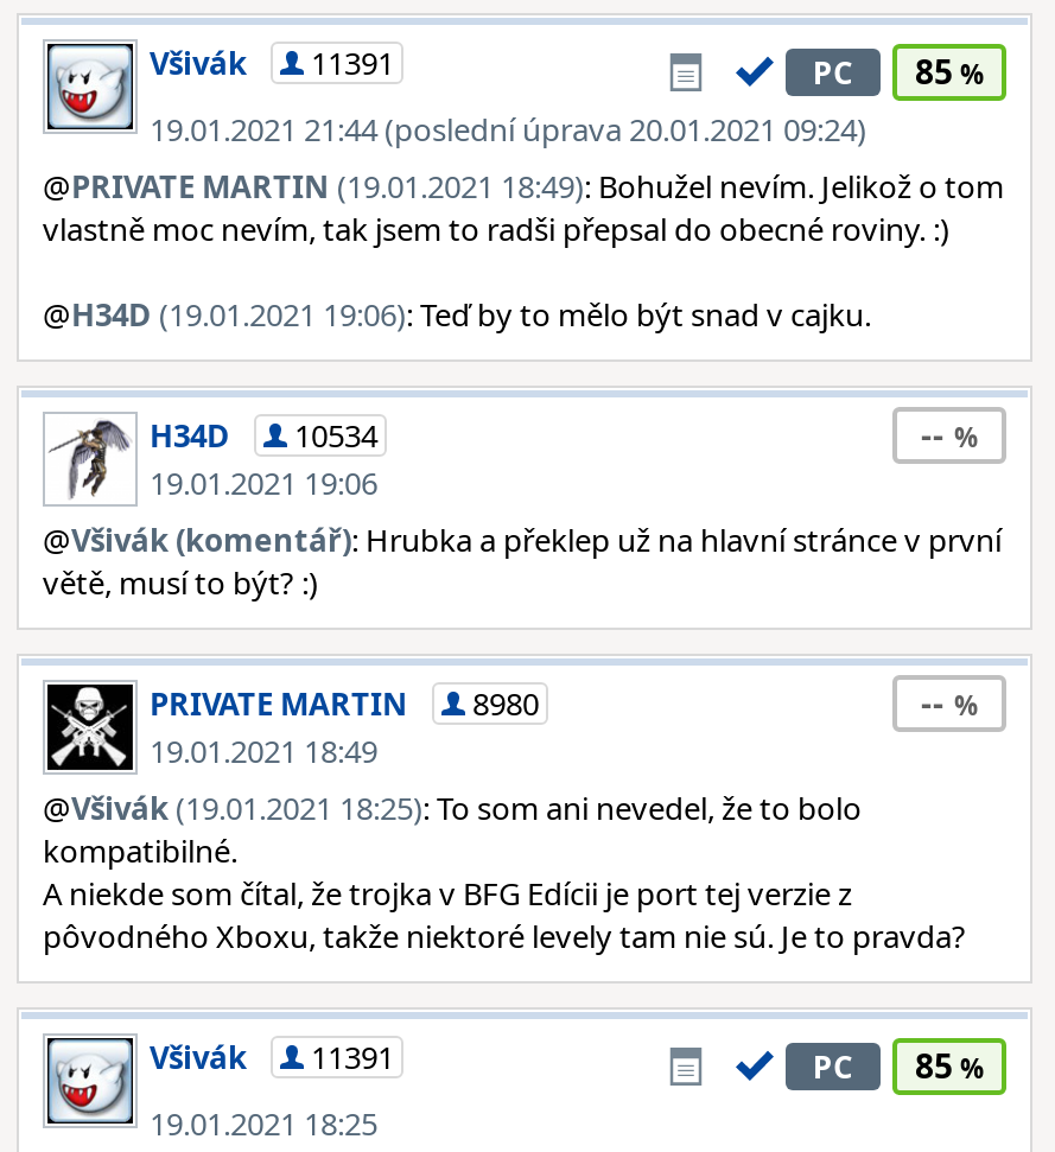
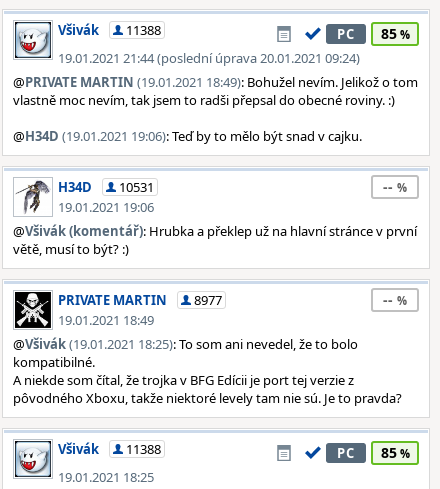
- Všivák 11391
+ Všivák 11388

- H34D 10534
+ H34D 10531

- PRIVATE MARTIN 8980
+ PRIVATE MARTIN 8977

- Všivák 11391
+ Všivák 11388
